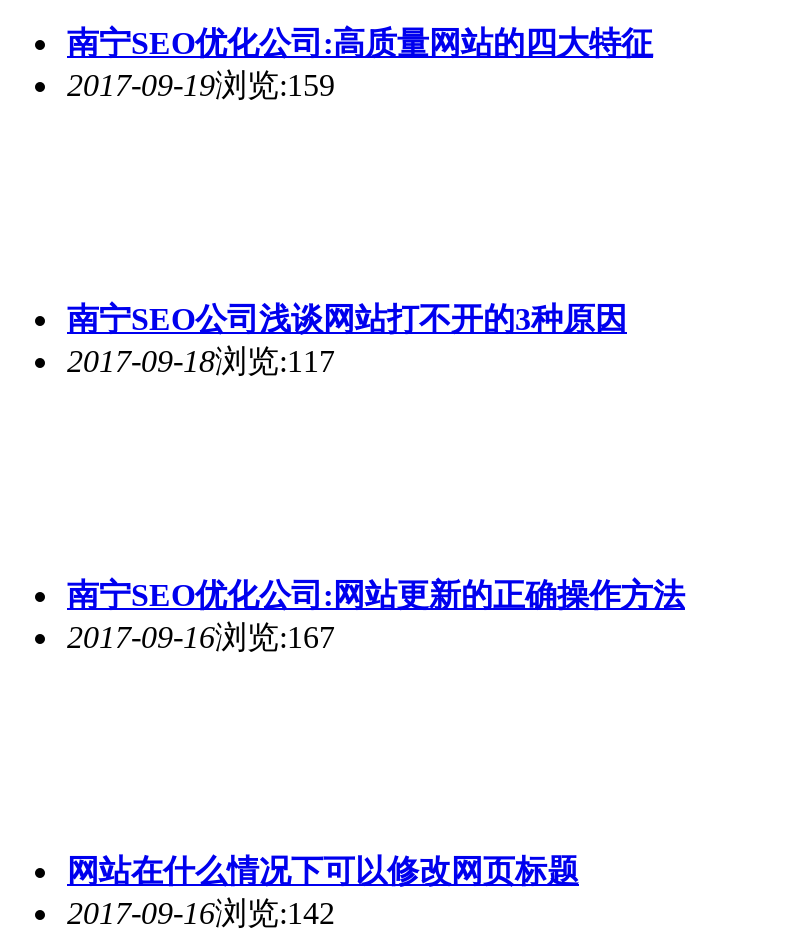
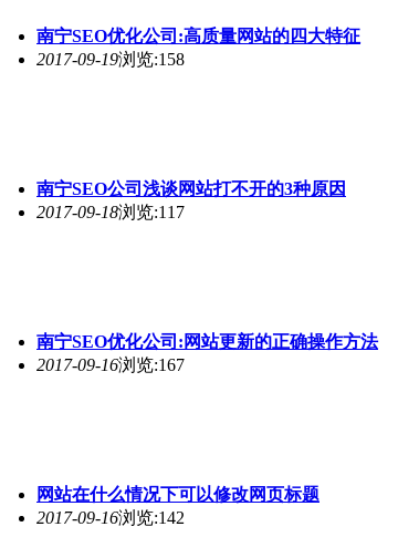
- 2017-09-19浏览:159
+ 2017-09-19浏览:158
